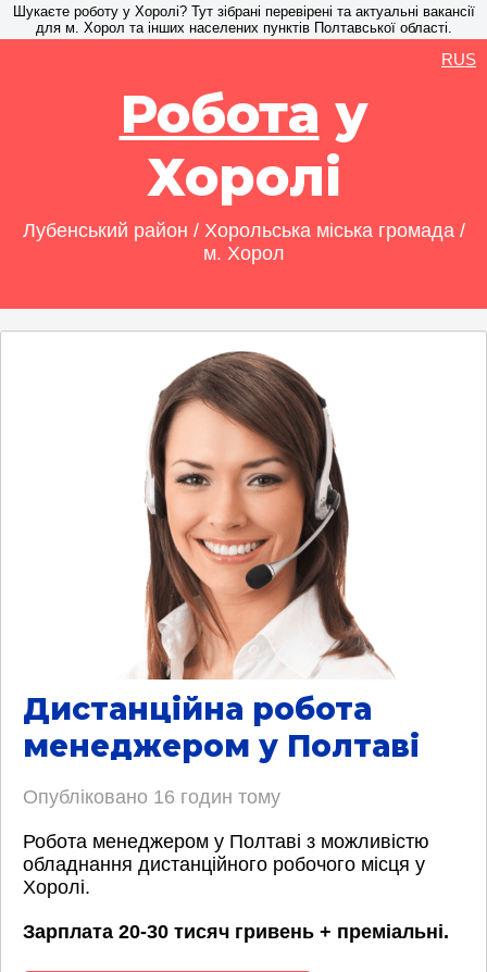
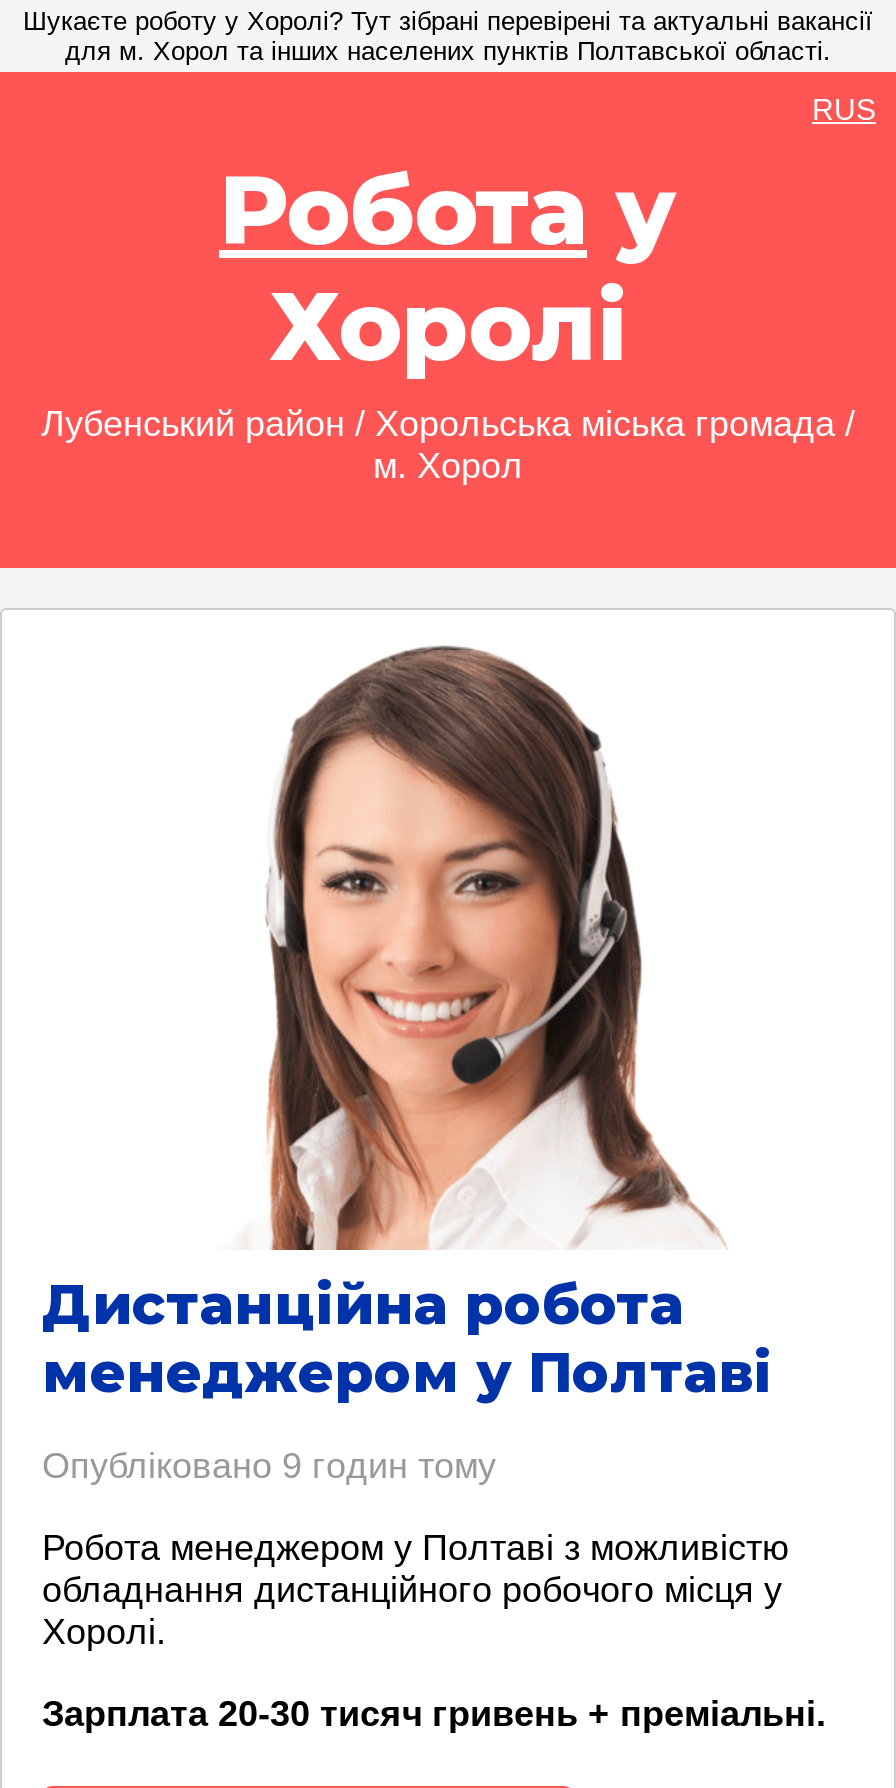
- Опубліковано 16 годин тому
+ Опубліковано 9 годин тому
